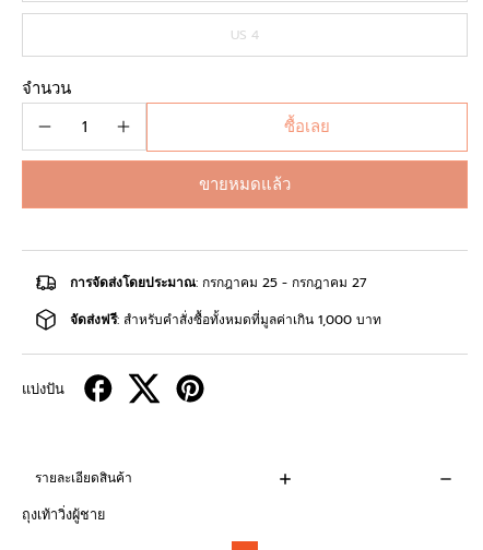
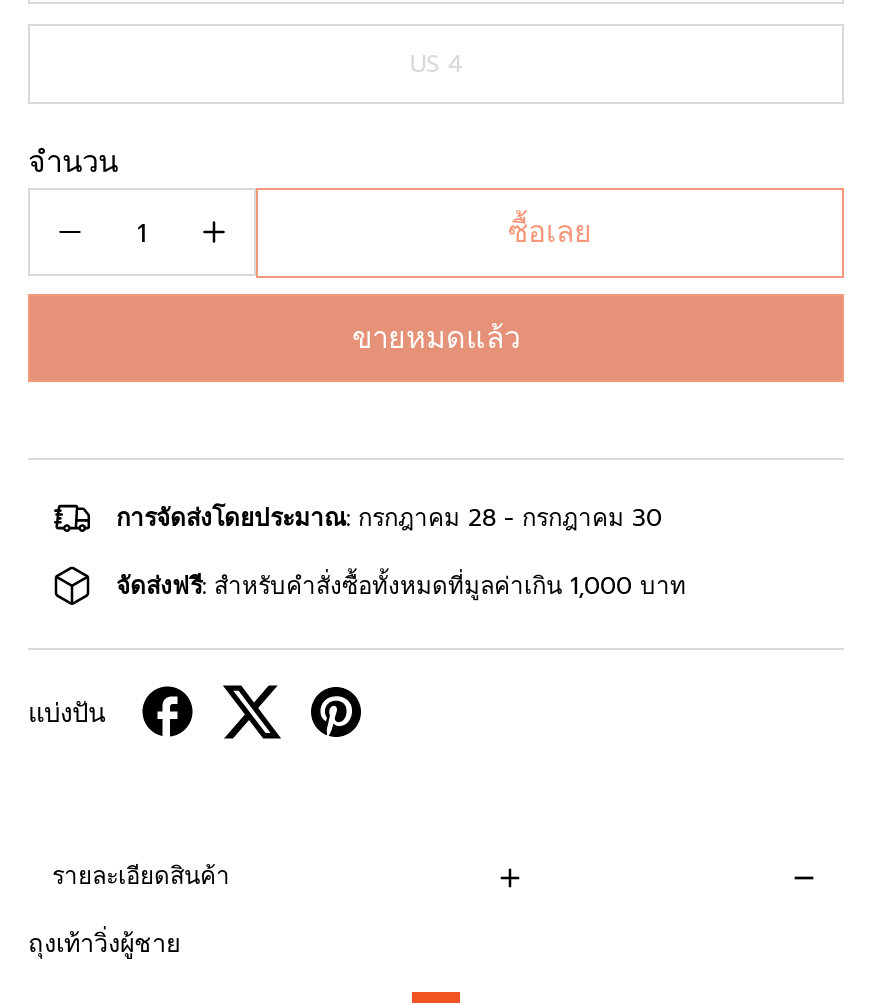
- การจัดส่งโดยประมาณ: กรกฎาคม 25 - กรกฎาคม 27
+ การจัดส่งโดยประมาณ: กรกฎาคม 28 - กรกฎาคม 30
